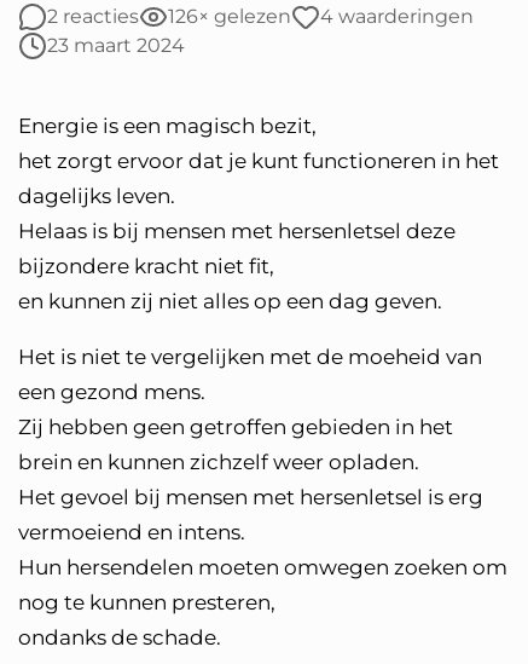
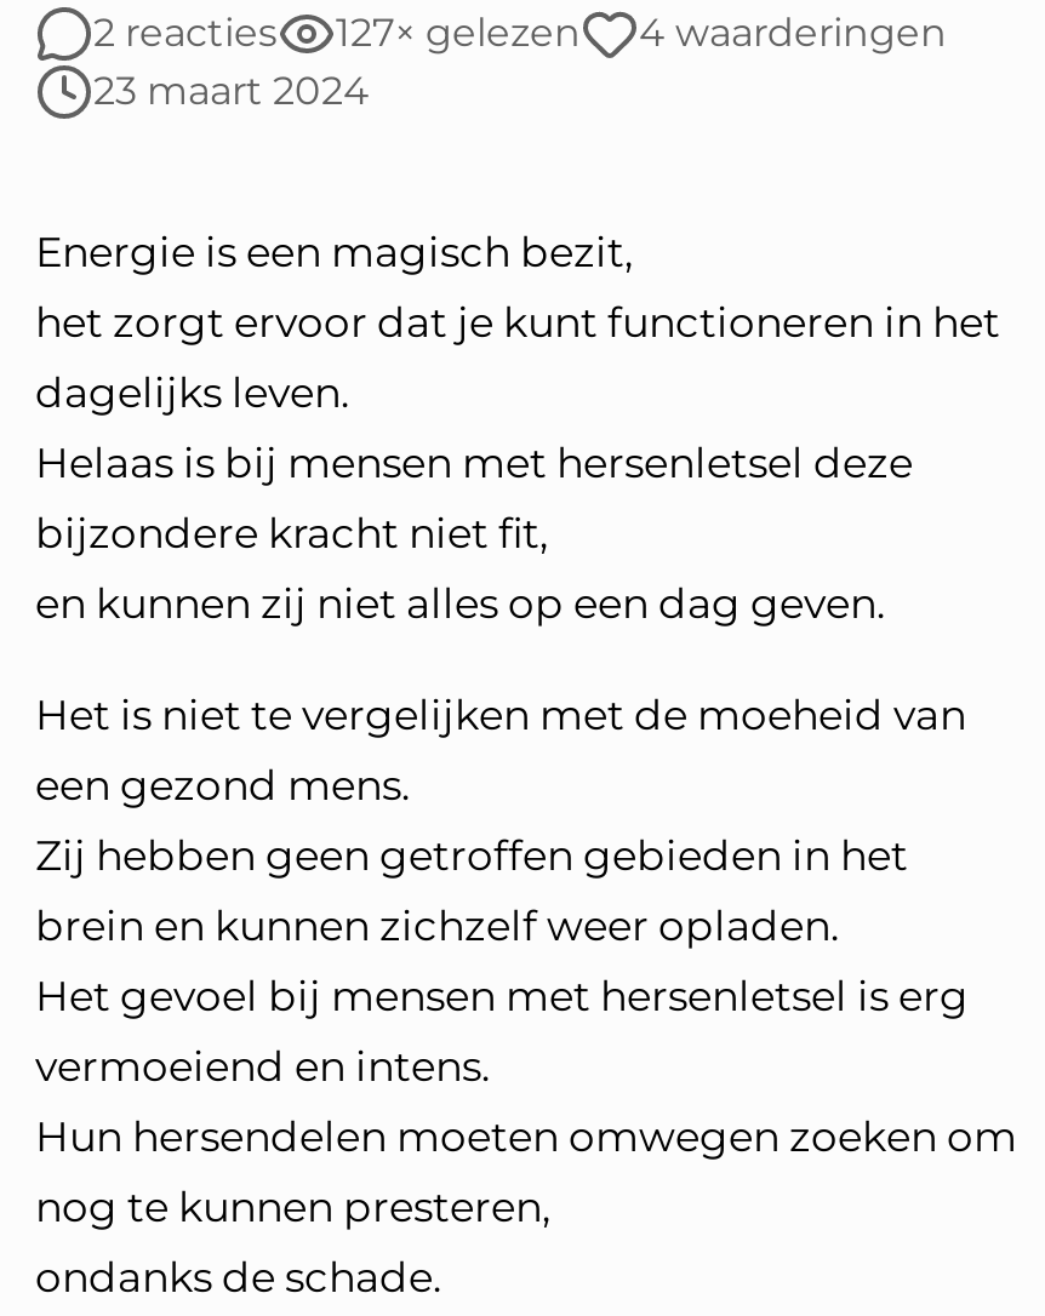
- 2 reacties 126× gelezen 4 waarderingen
+ 2 reacties 127× gelezen 4 waarderingen
